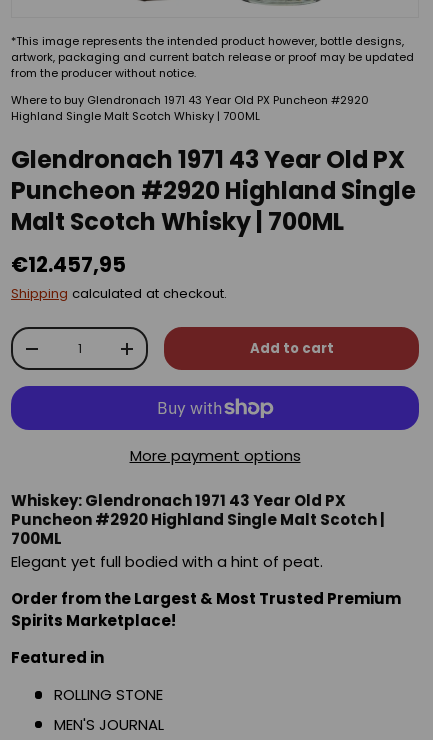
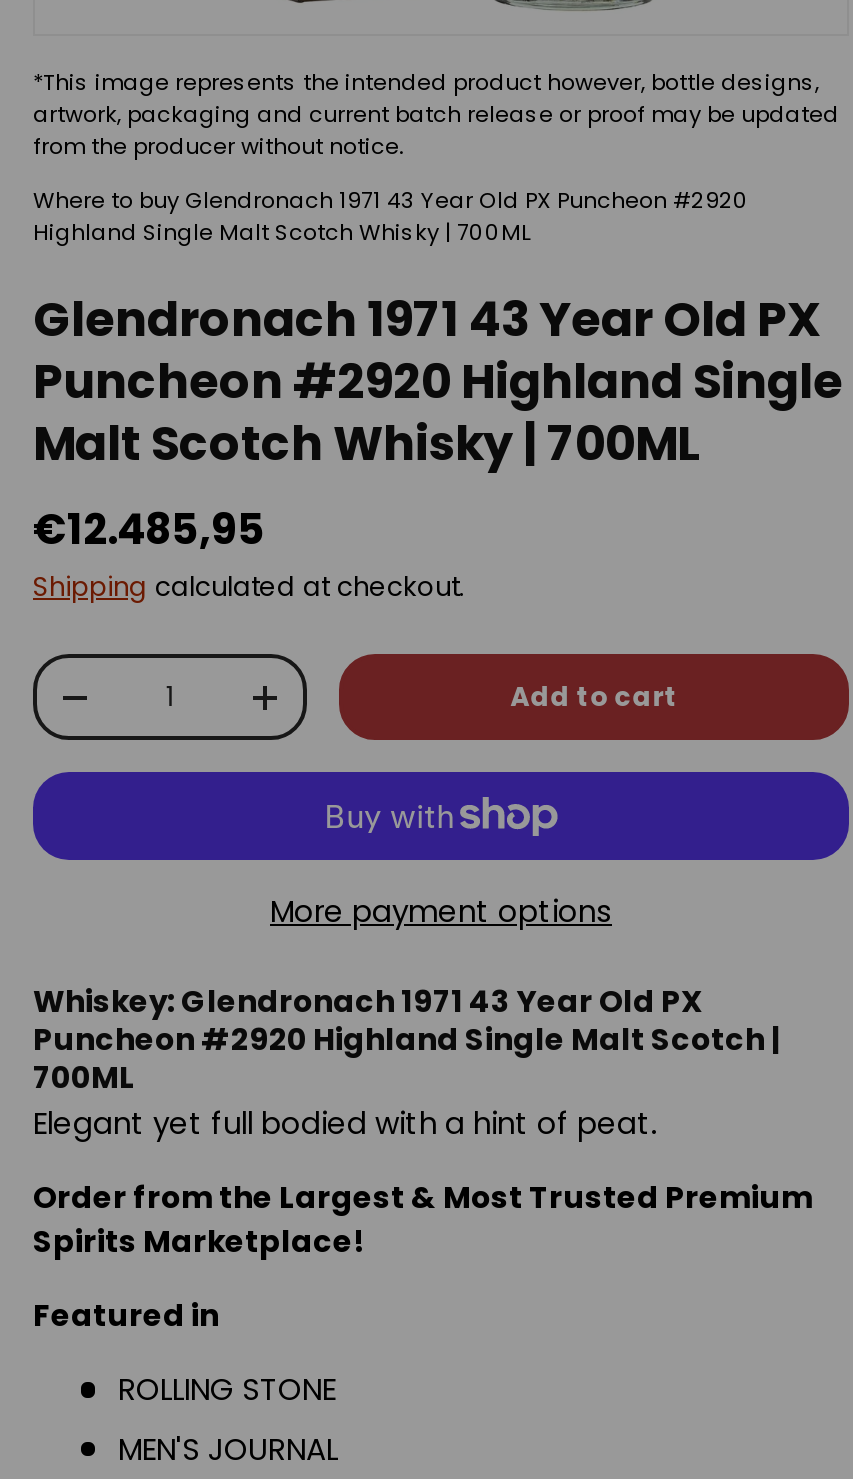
- €12.457,95
+ €12.485,95
